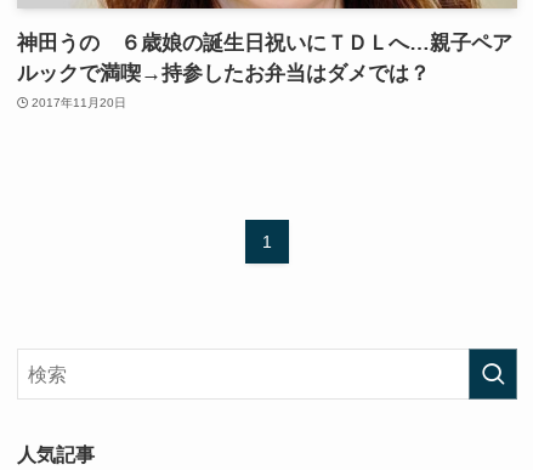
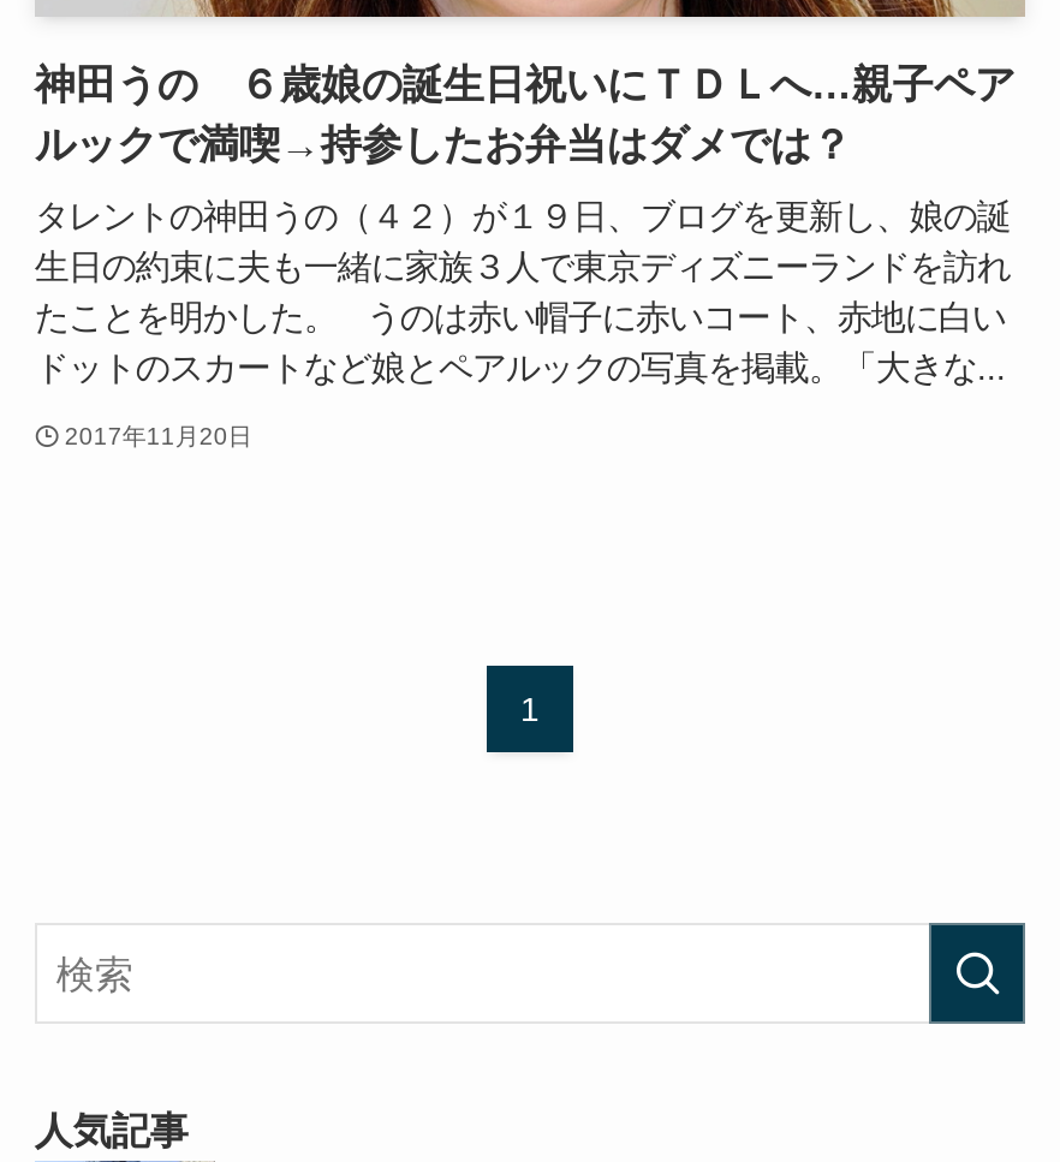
+ タレントの神田うの（４２）が１９日、ブログを更新し、娘の誕
+ 生日の約束に夫も一緒に家族３人で東京ディズニーランドを訪れ
+ たことを明かした。 うのは赤い帽子に赤いコート、赤地に白い
+ ドットのスカートなど娘とペアルックの写真を掲載。「大きな...
